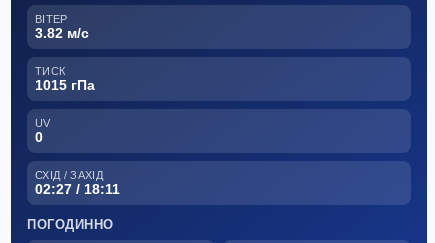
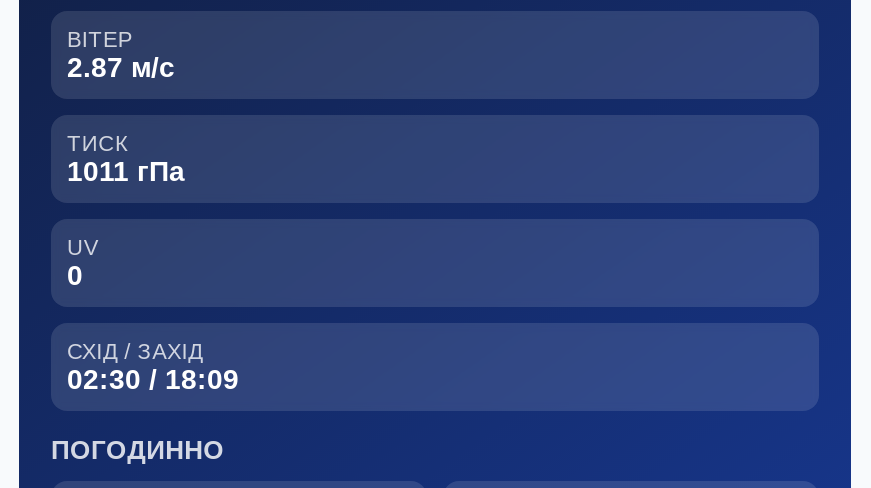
- 3.82 м/с
+ 2.87 м/с

- 1015 гПа
+ 1011 гПа

- 02:27 / 18:11
+ 02:30 / 18:09
